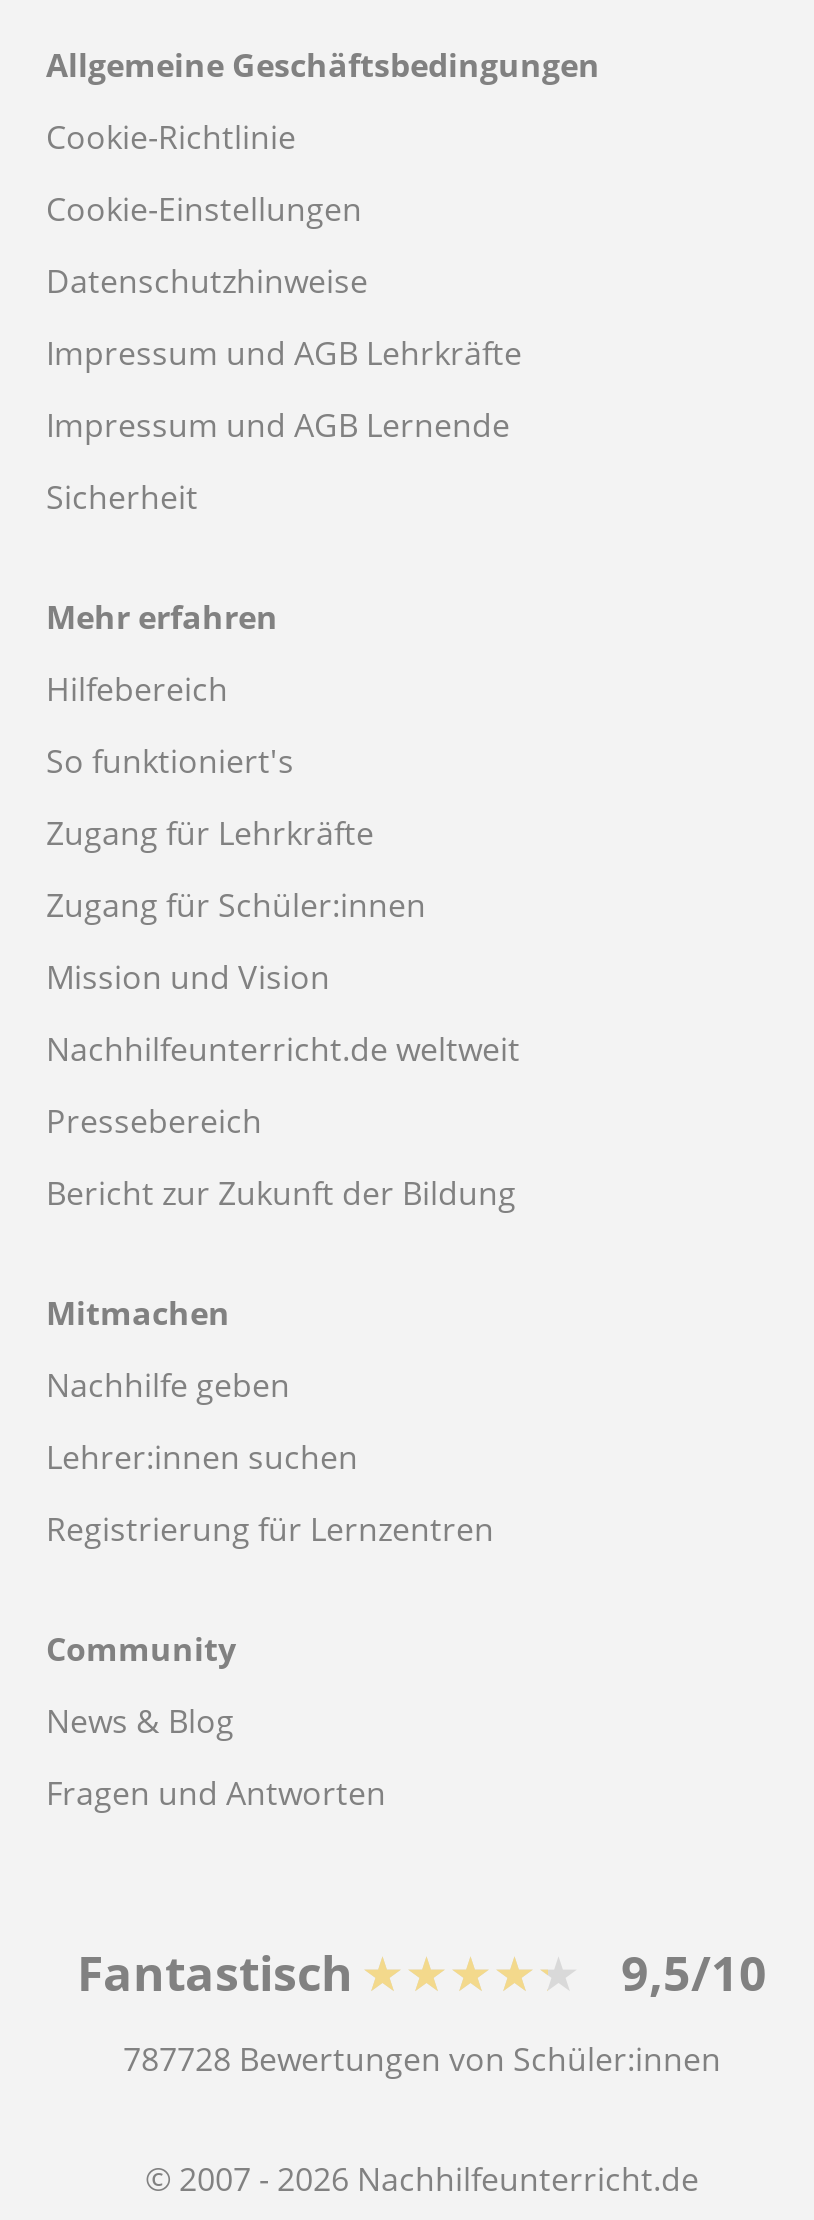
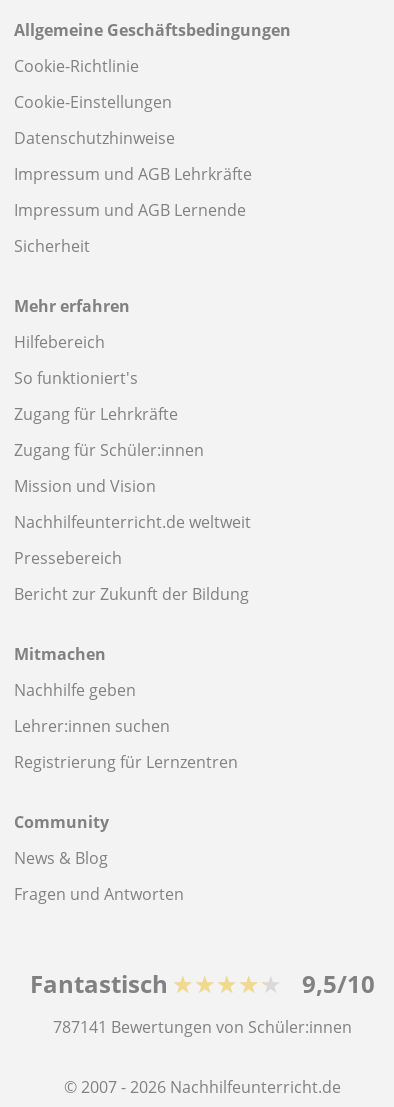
- 787728 Bewertungen von Schüler:innen
+ 787141 Bewertungen von Schüler:innen
